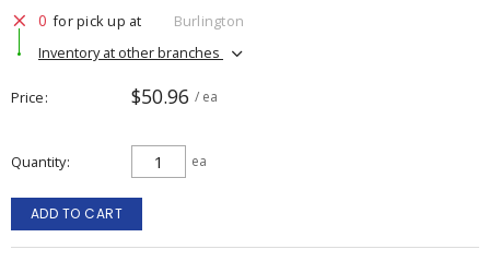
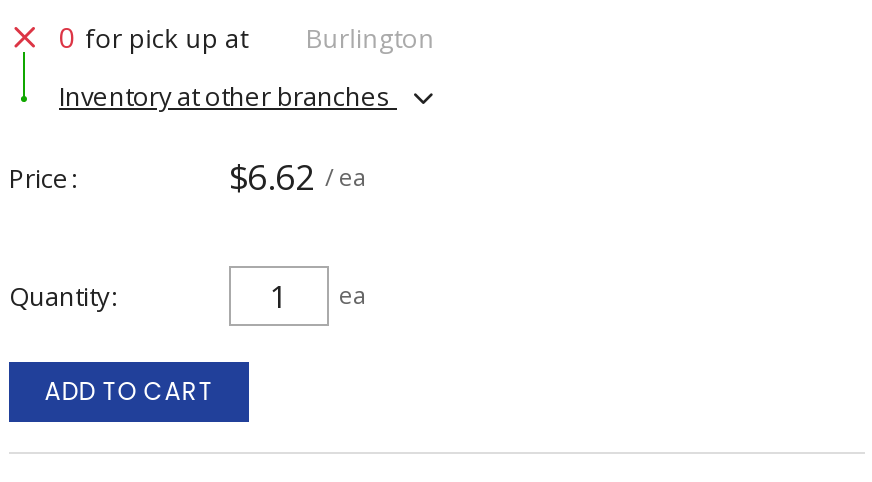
- $50.96 / ea
+ $6.62 / ea
